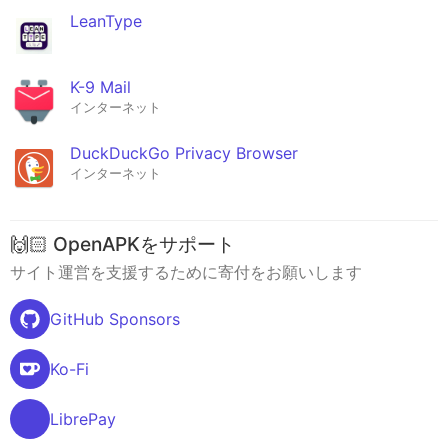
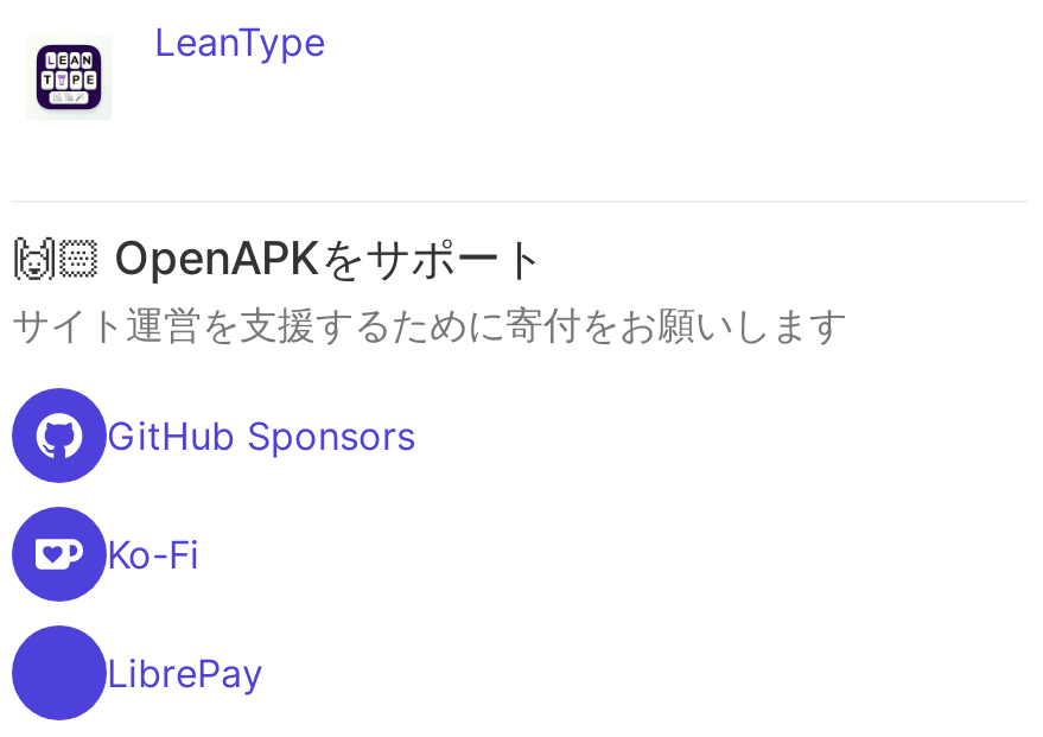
- [image]
- K-9 Mail
- インターネット
- DuckDuckGo Privacy Browser
- インターネット

- [image]
